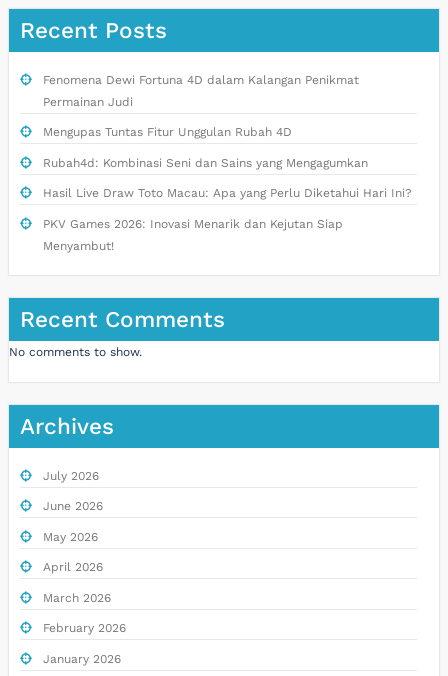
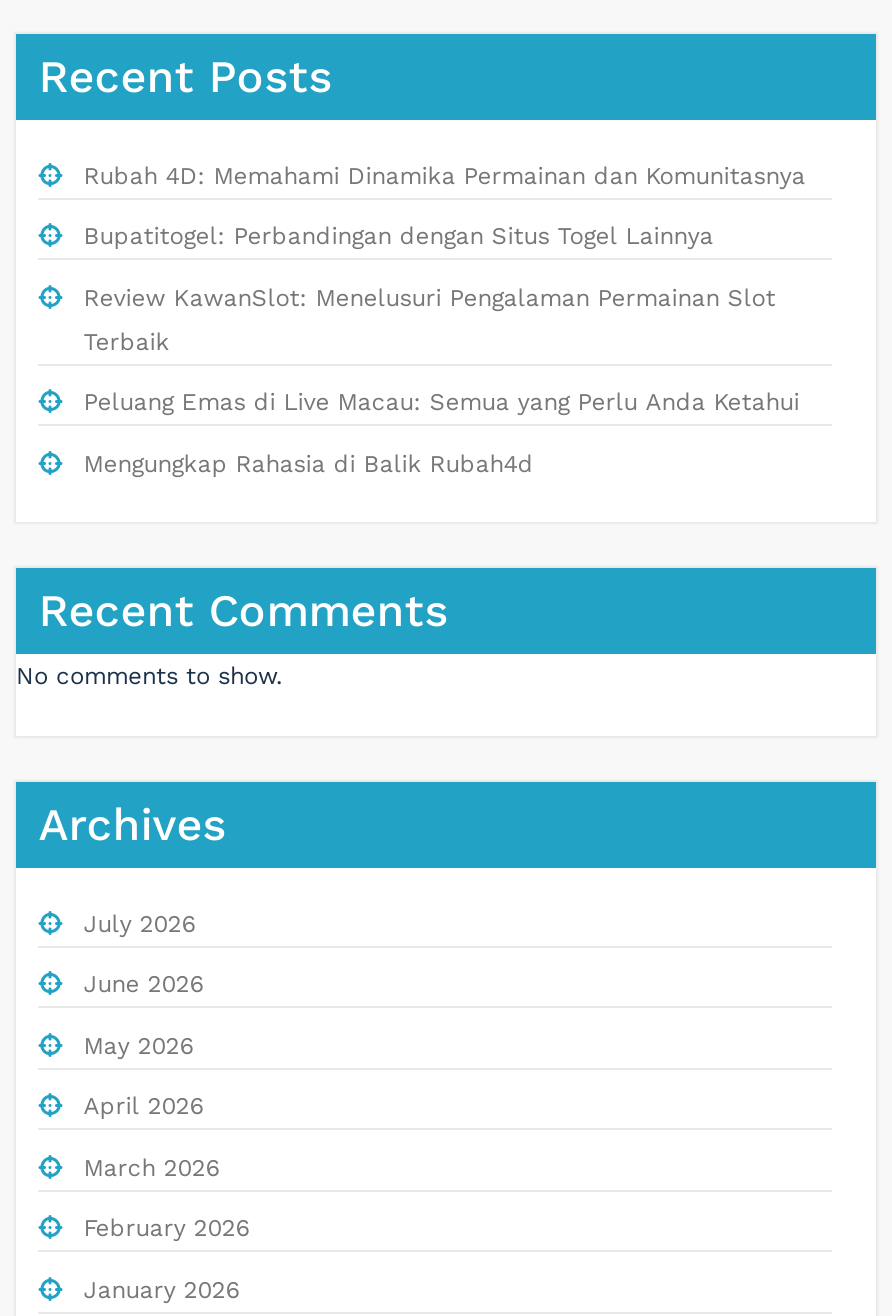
- Fenomena Dewi Fortuna 4D dalam Kalangan Penikmat
- Permainan Judi
- Mengupas Tuntas Fitur Unggulan Rubah 4D
- Rubah4d: Kombinasi Seni dan Sains yang Mengagumkan
- Hasil Live Draw Toto Macau: Apa yang Perlu Diketahui Hari Ini?
- PKV Games 2026: Inovasi Menarik dan Kejutan Siap
- Menyambut!
+ Rubah 4D: Memahami Dinamika Permainan dan Komunitasnya
+ Bupatitogel: Perbandingan dengan Situs Togel Lainnya
+ Review KawanSlot: Menelusuri Pengalaman Permainan Slot
+ Terbaik
+ Peluang Emas di Live Macau: Semua yang Perlu Anda Ketahui
+ Mengungkap Rahasia di Balik Rubah4d
